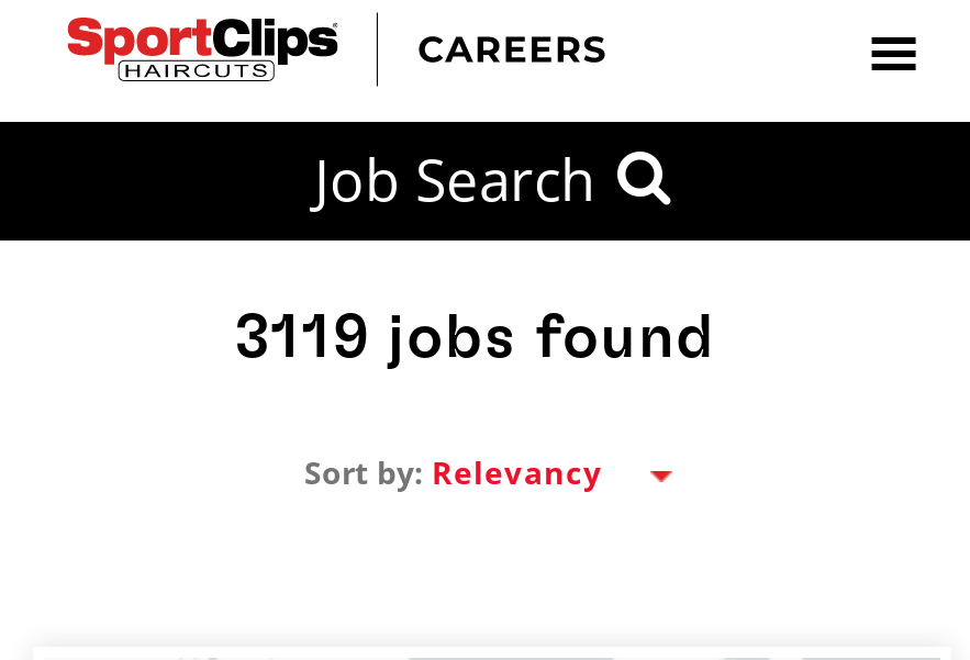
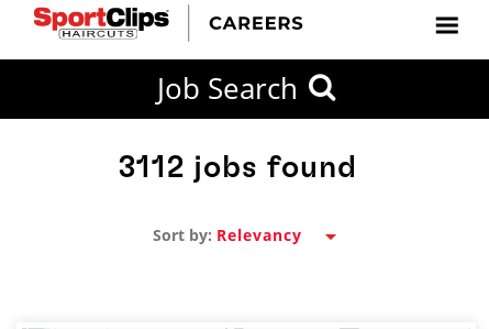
- 3119 jobs found
+ 3112 jobs found
